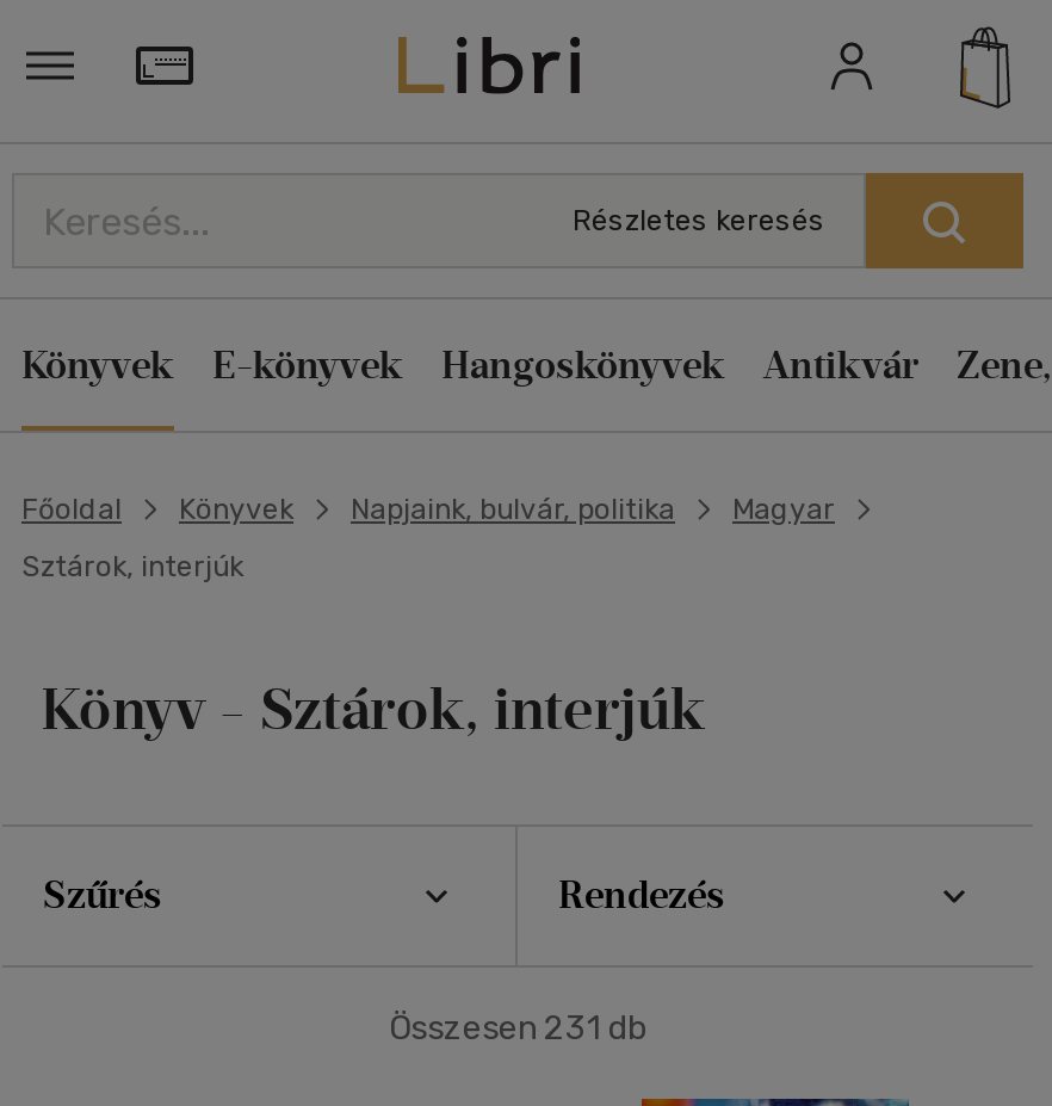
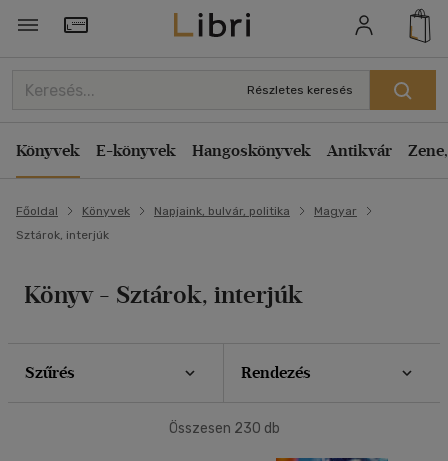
- Összesen 231 db
+ Összesen 230 db
